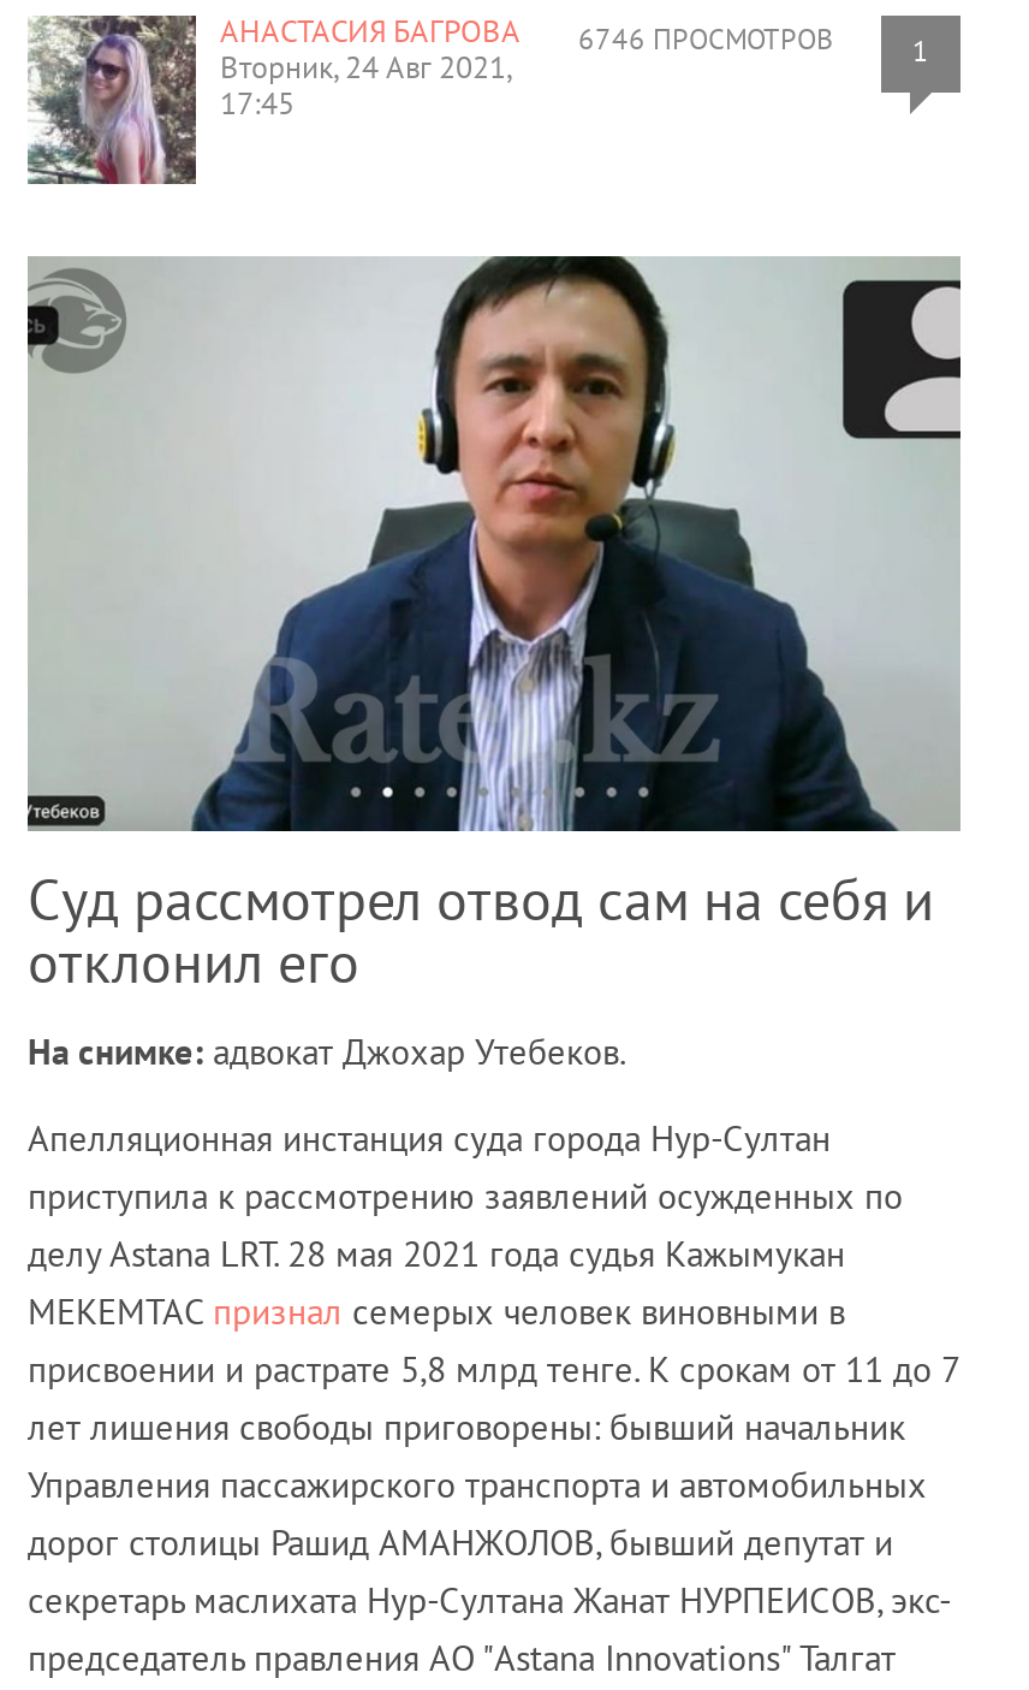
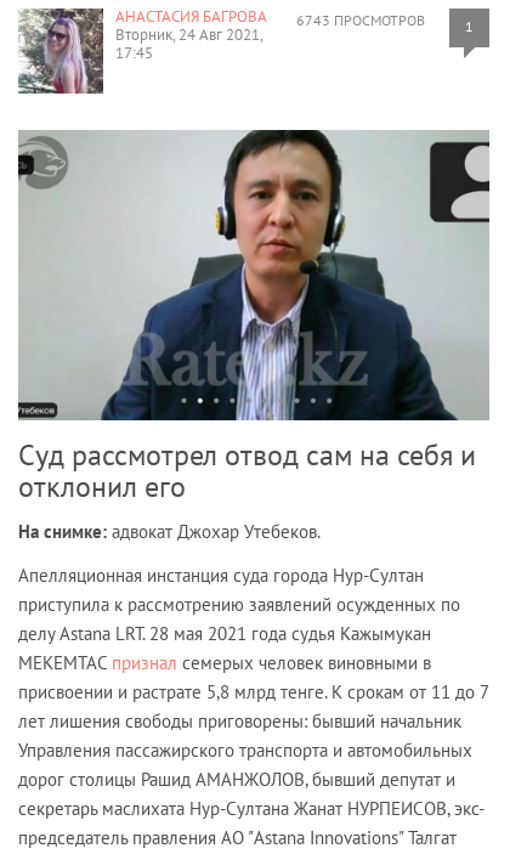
- АНАСТАСИЯ БАГРОВА 6746 ПРОСМОТРОВ
+ АНАСТАСИЯ БАГРОВА 6743 ПРОСМОТРОВ
